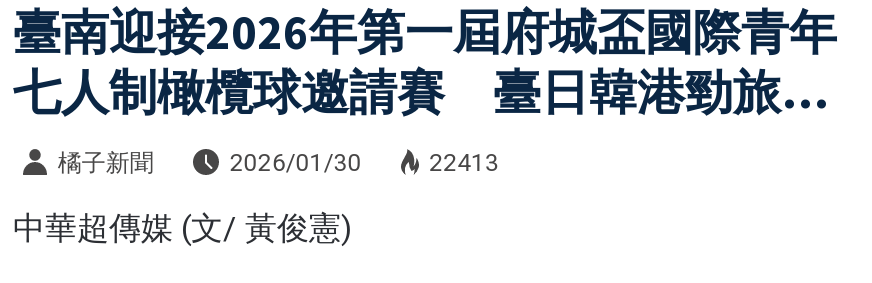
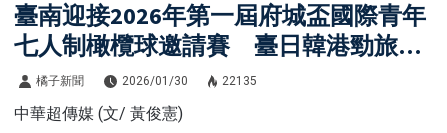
- 22413
+ 22135
